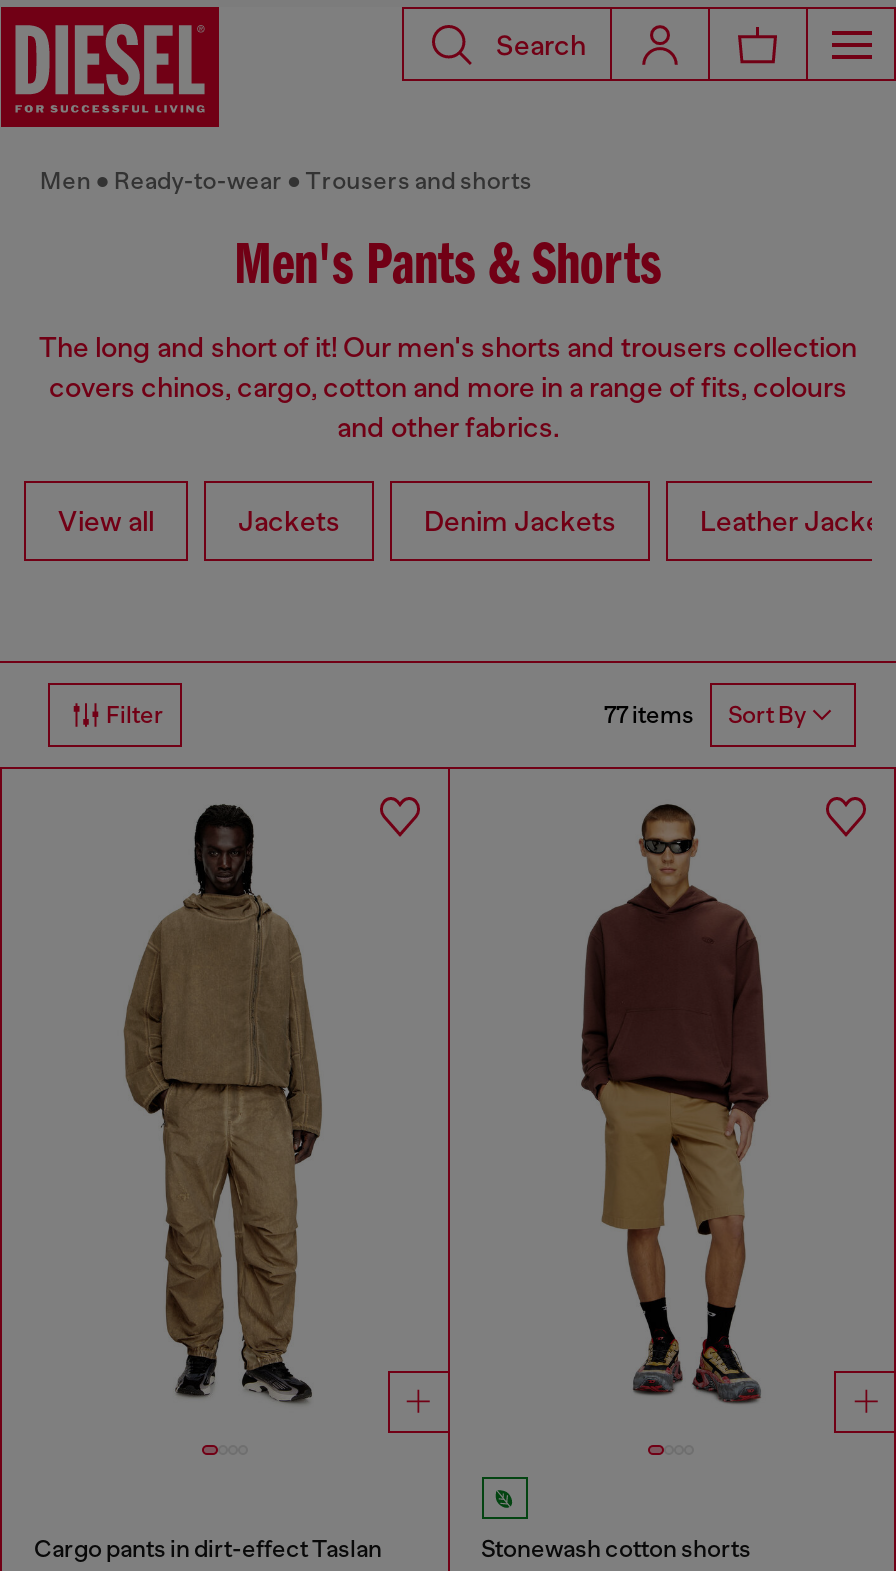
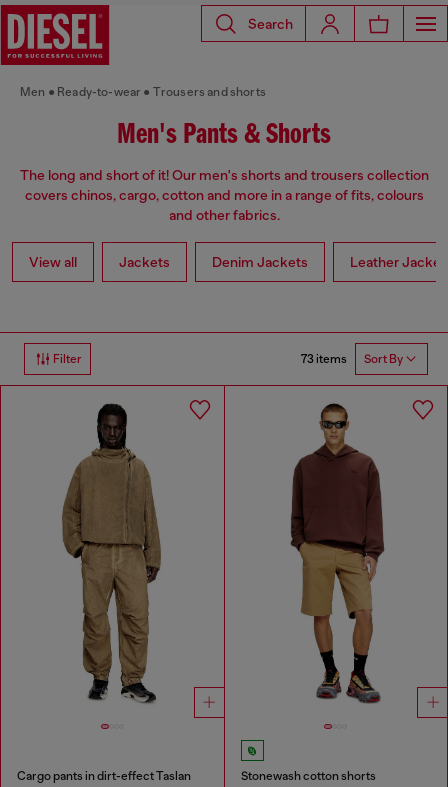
- 77 items Sort By
+ 73 items Sort By
